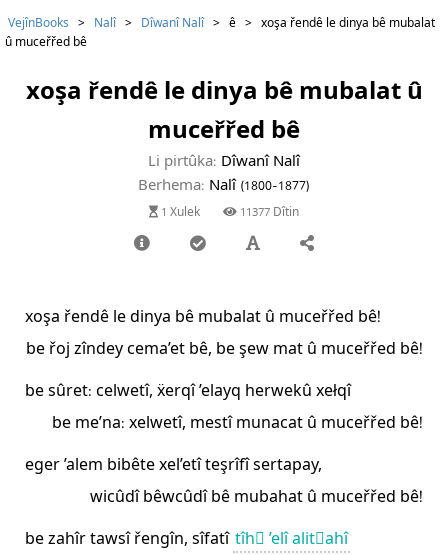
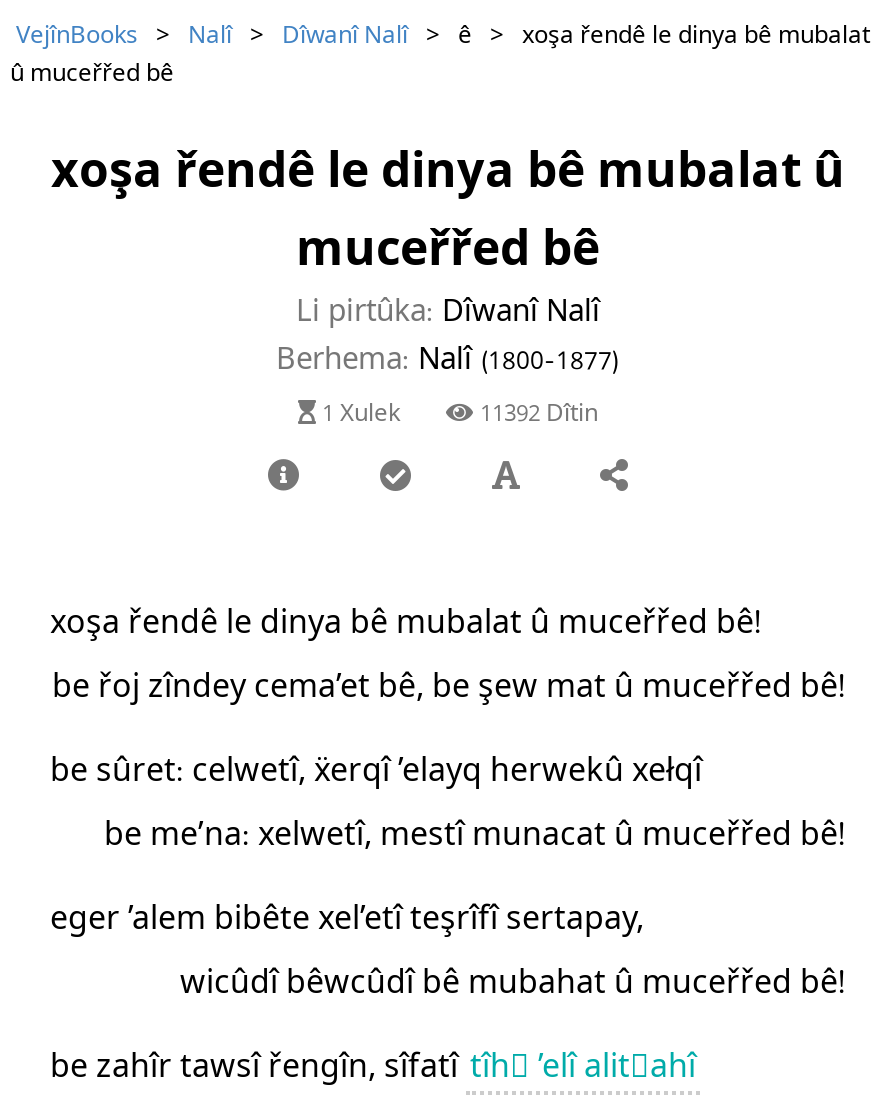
- 1 Xulek 11377 Dîtin
+ 1 Xulek 11392 Dîtin
